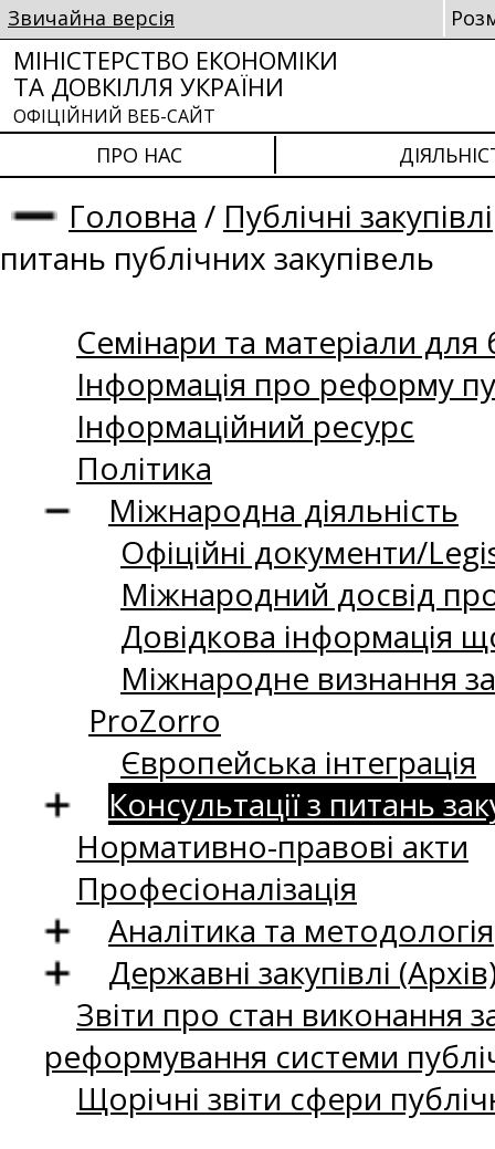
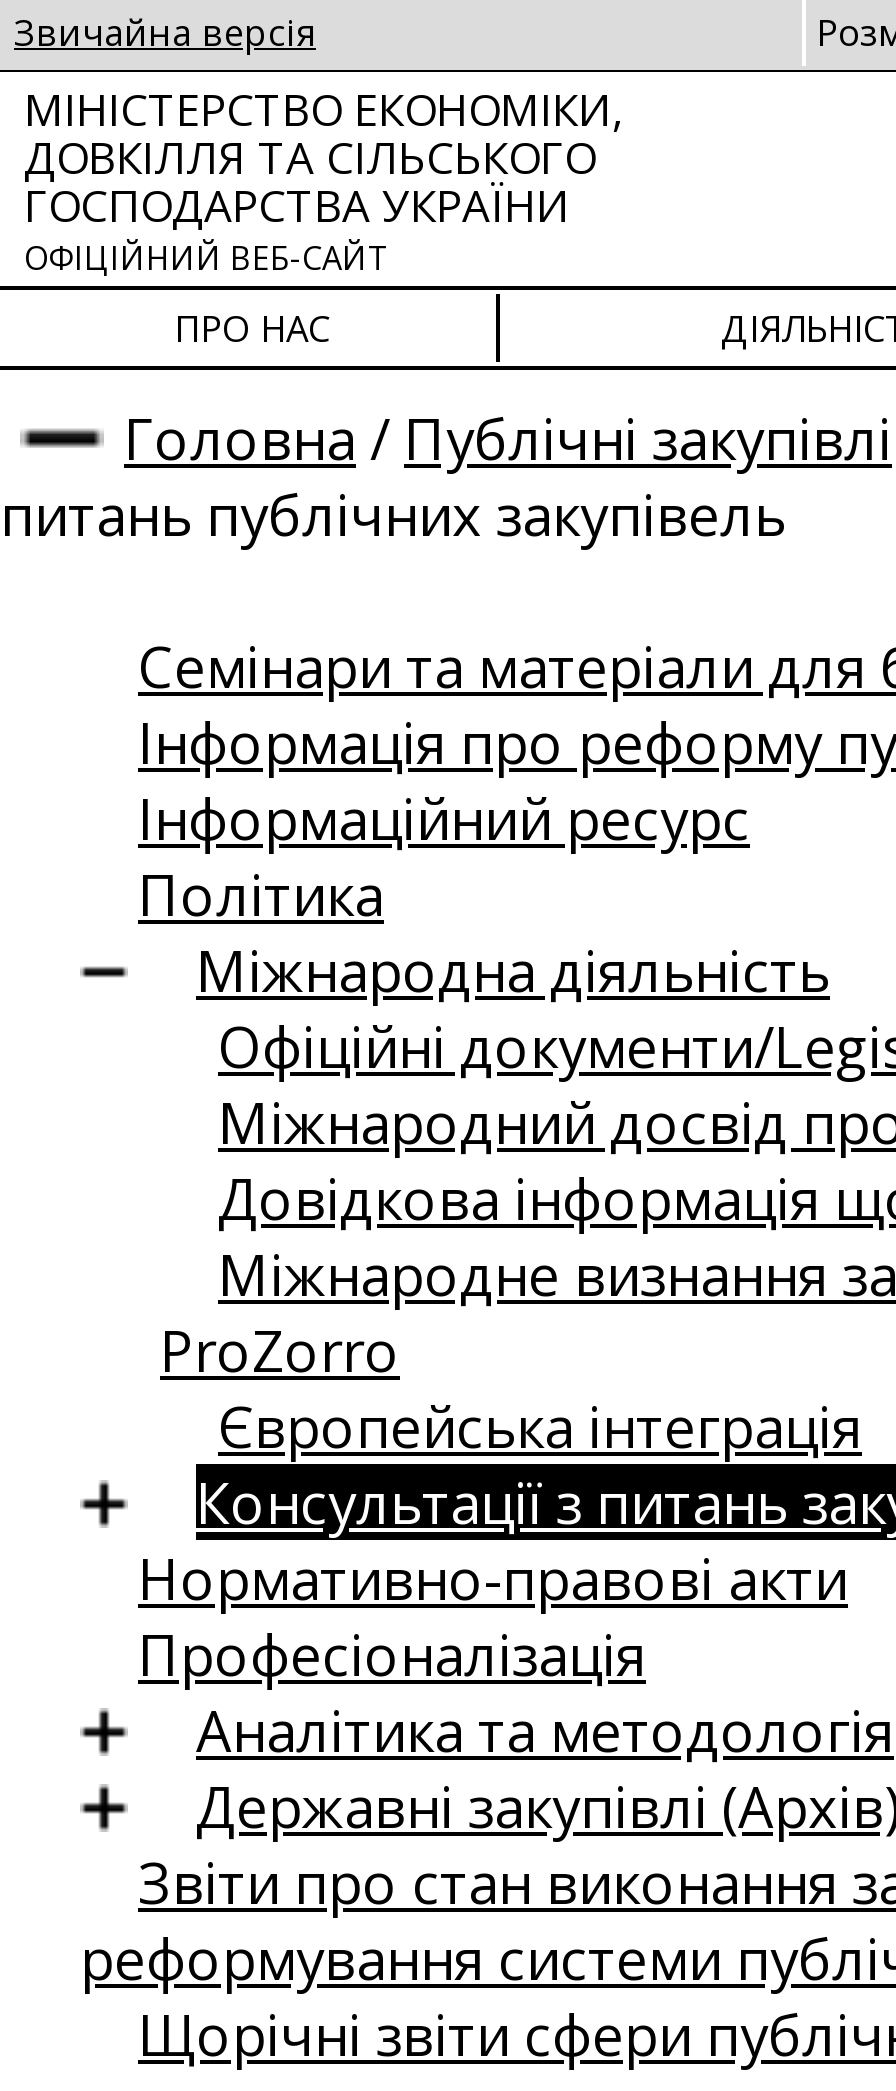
- МІНІСТЕРСТВО ЕКОНОМІКИ
- ТА ДОВКІЛЛЯ УКРАЇНИ
+ МІНІСТЕРСТВО ЕКОНОМІКИ,
+ ДОВКІЛЛЯ ТА СІЛЬСЬКОГО
+ ГОСПОДАРСТВА УКРАЇНИ
